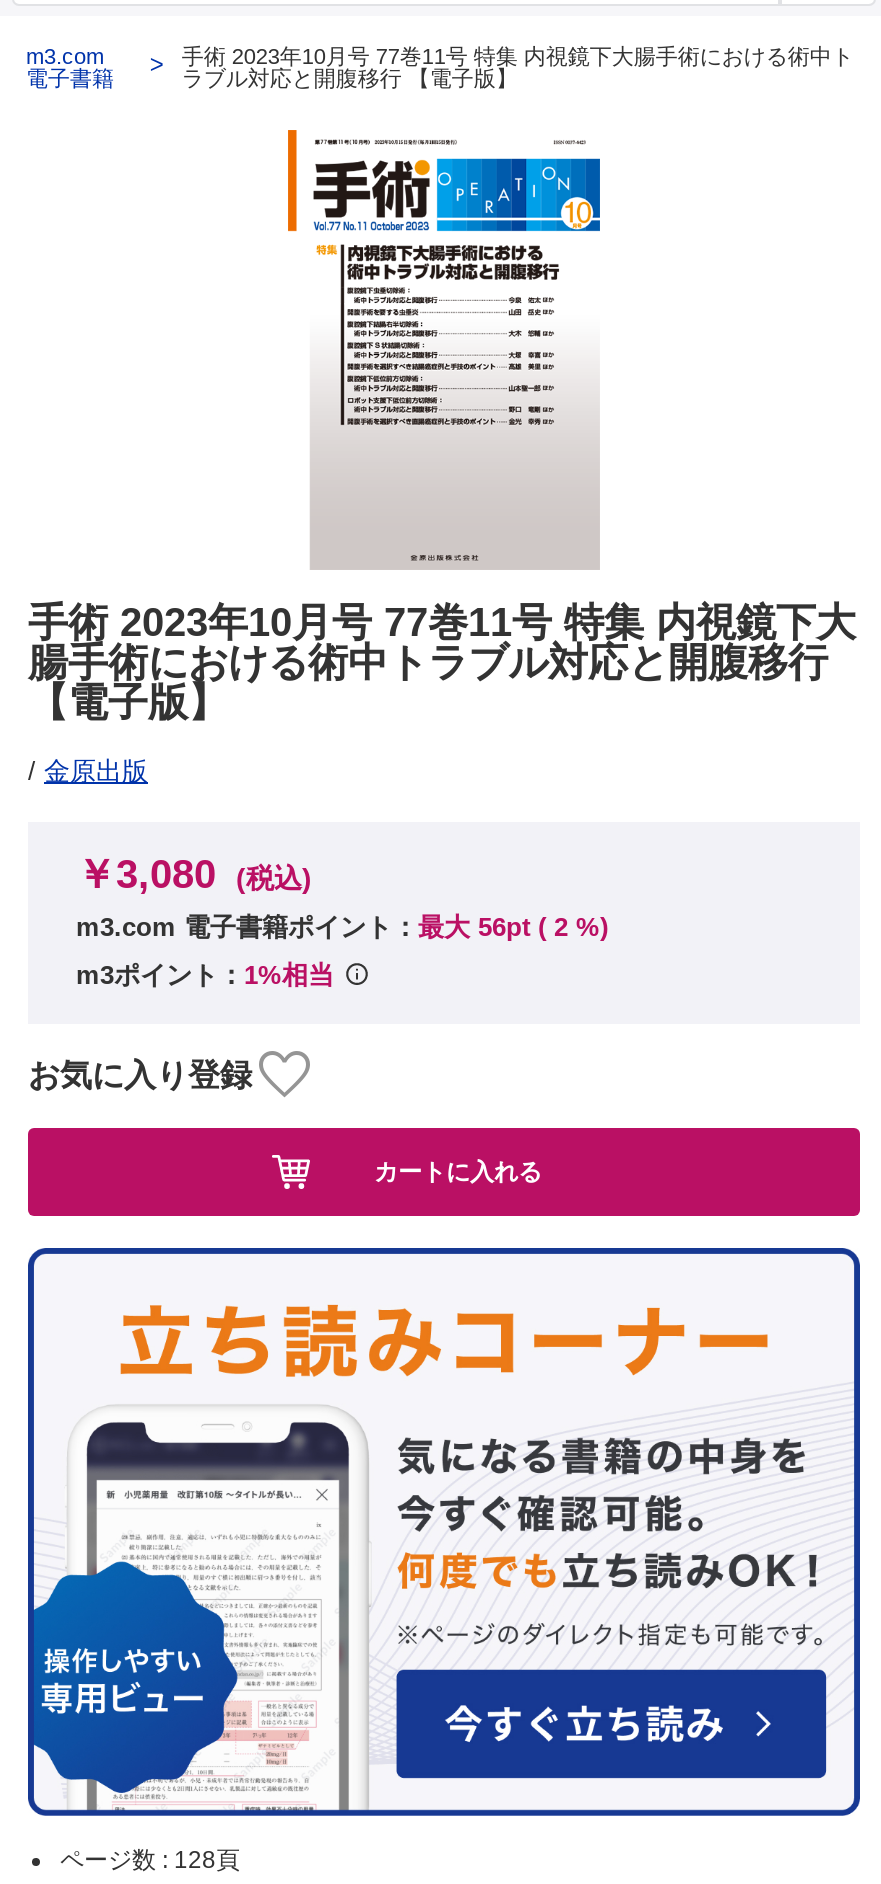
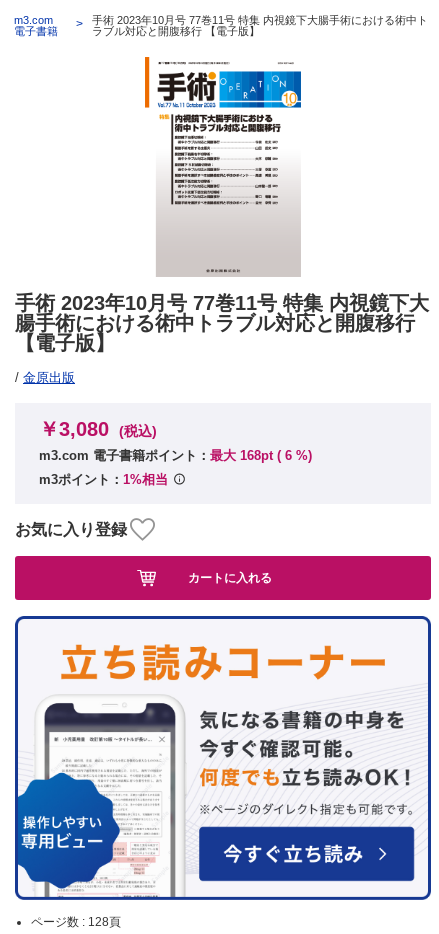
- m3.com 電子書籍ポイント：最大 56pt (2%)
+ m3.com 電子書籍ポイント：最大 168pt (6%)
